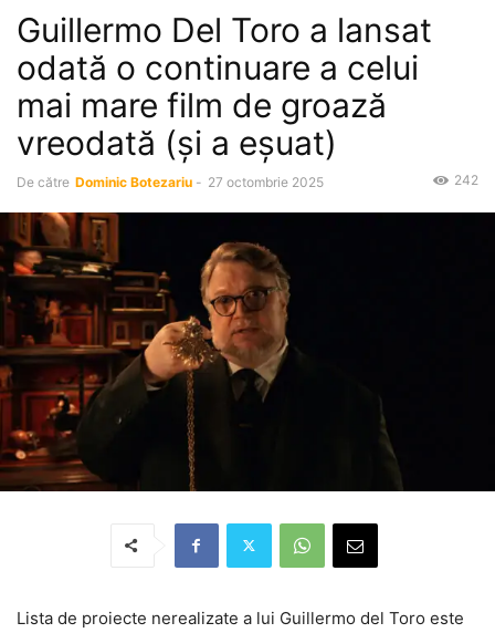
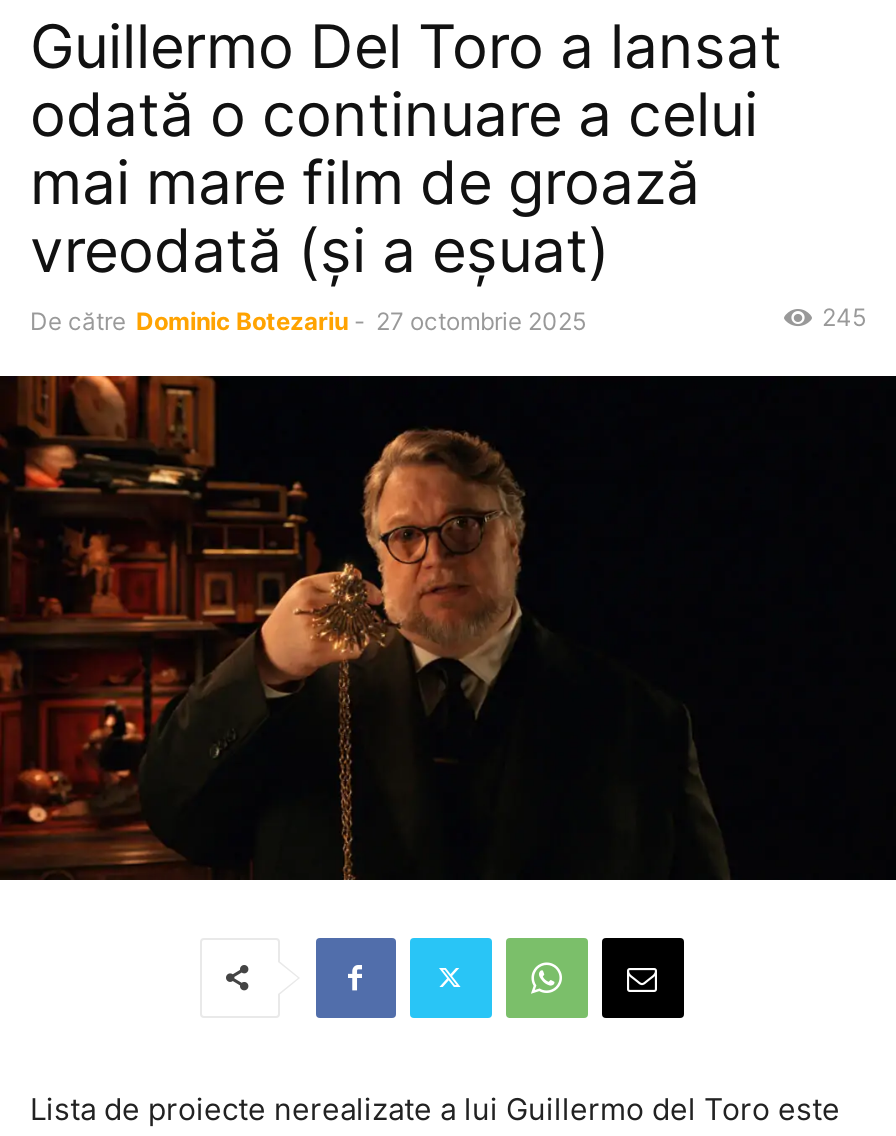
- 242
+ 245
